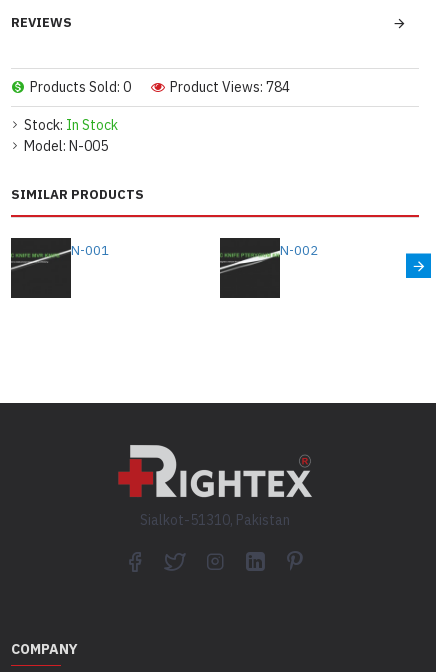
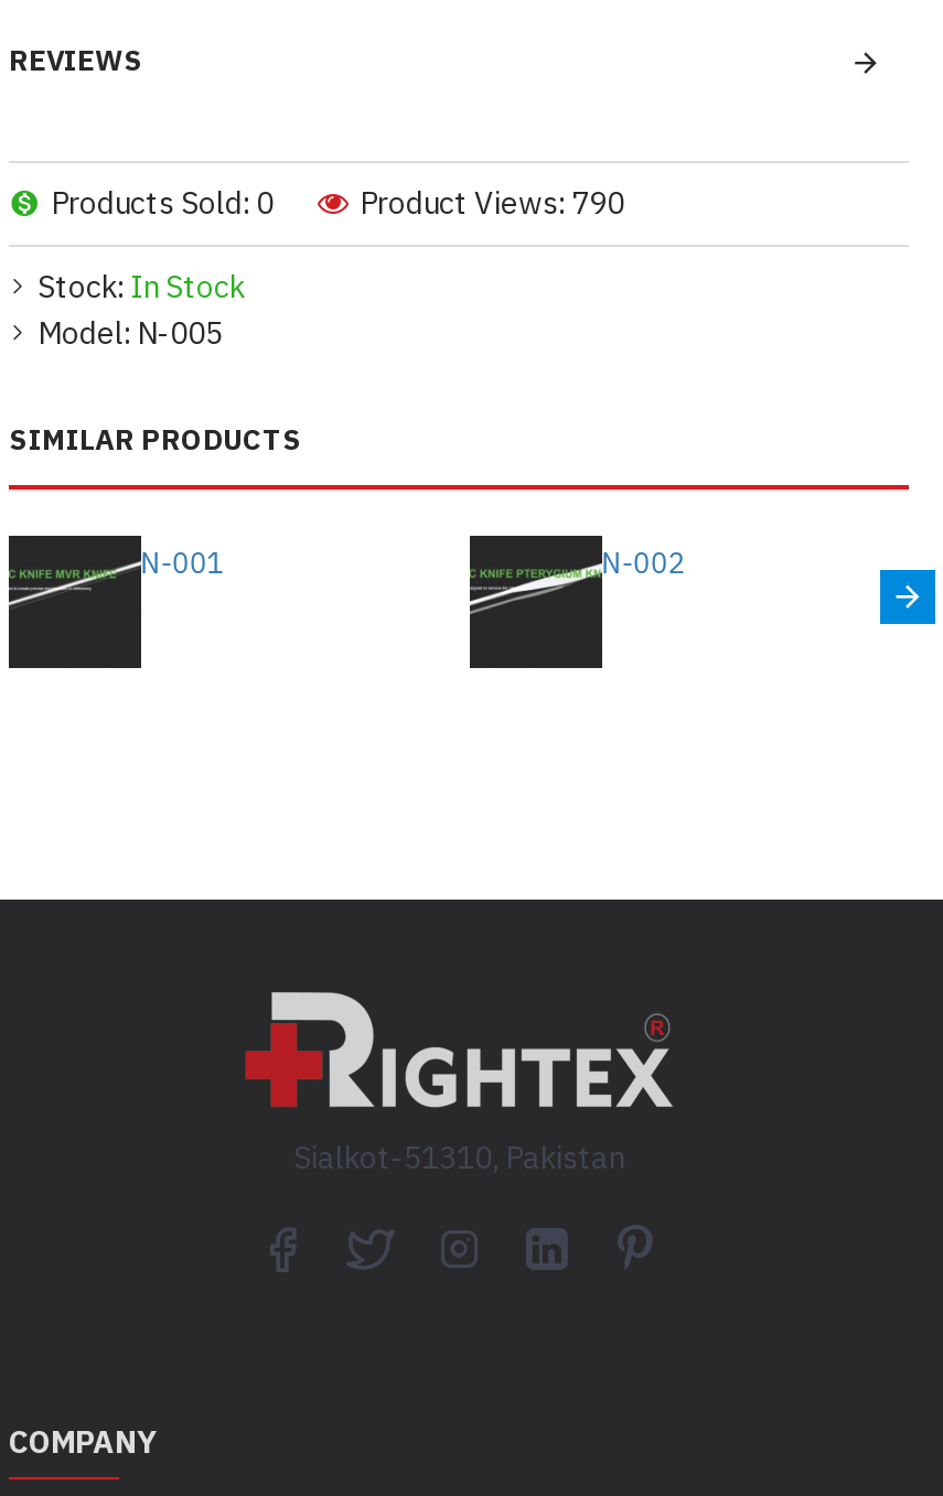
- Product Views: 784
+ Product Views: 790
